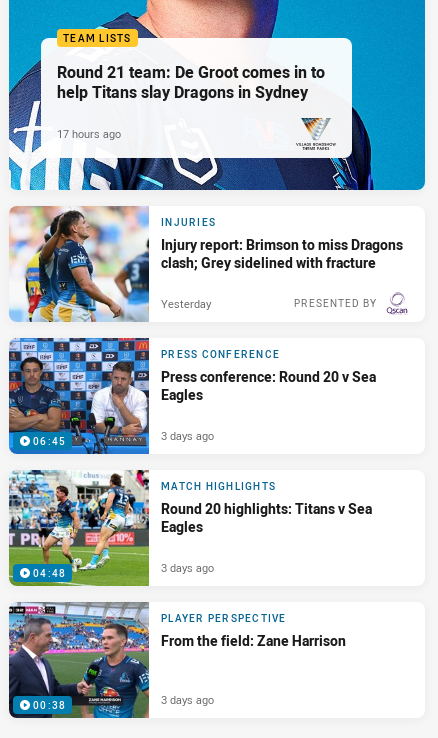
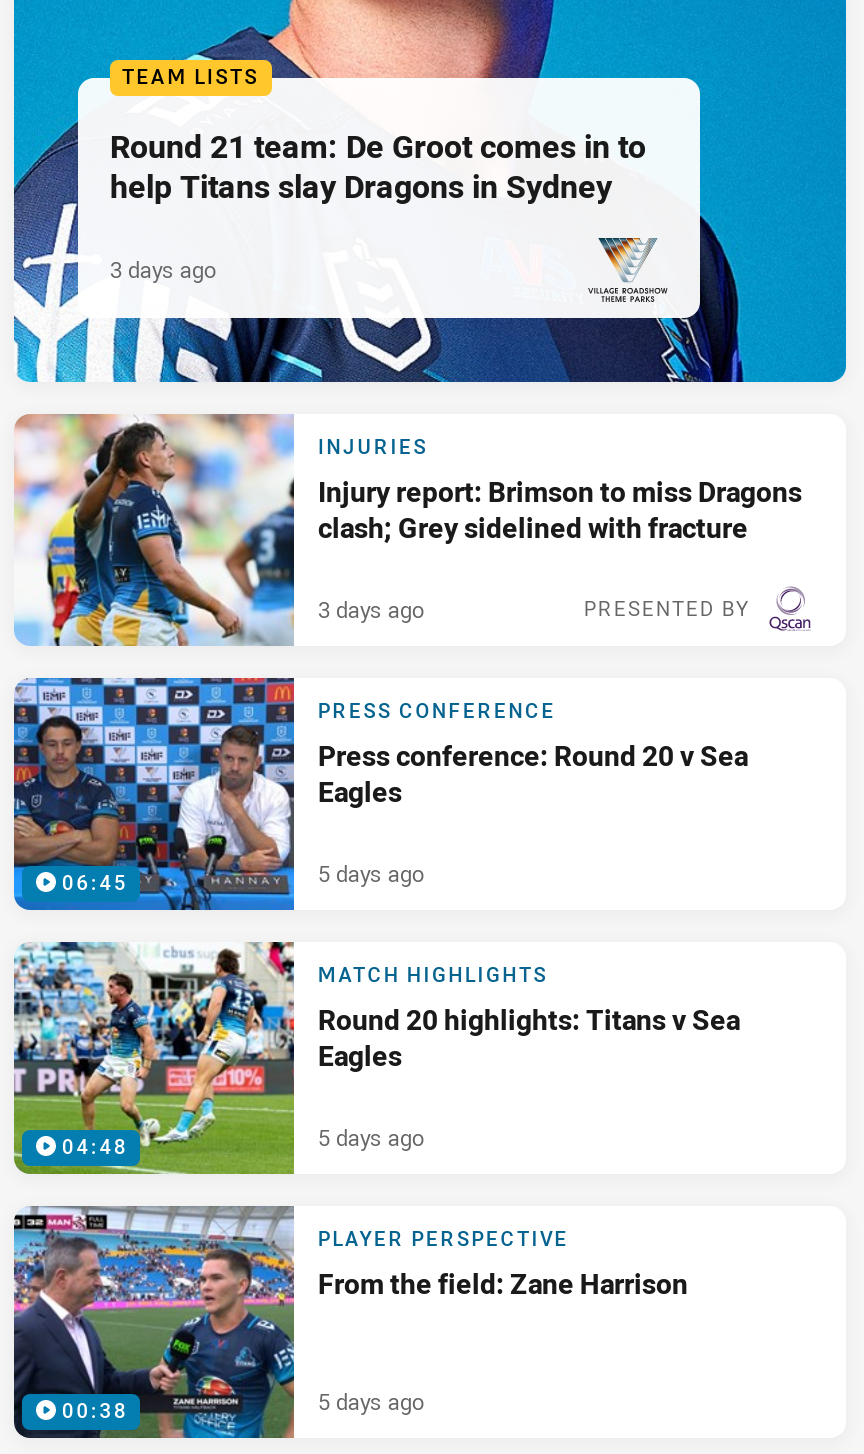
- 17 hours ago
+ 3 days ago

- Yesterday
+ 3 days ago

- 3 days ago
+ 5 days ago

- 3 days ago
+ 5 days ago

- 3 days ago
+ 5 days ago
